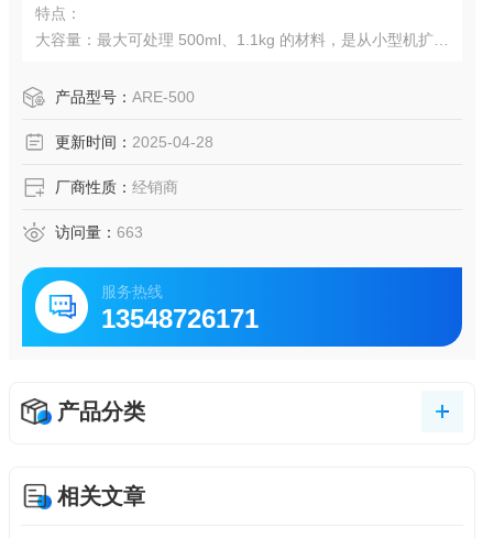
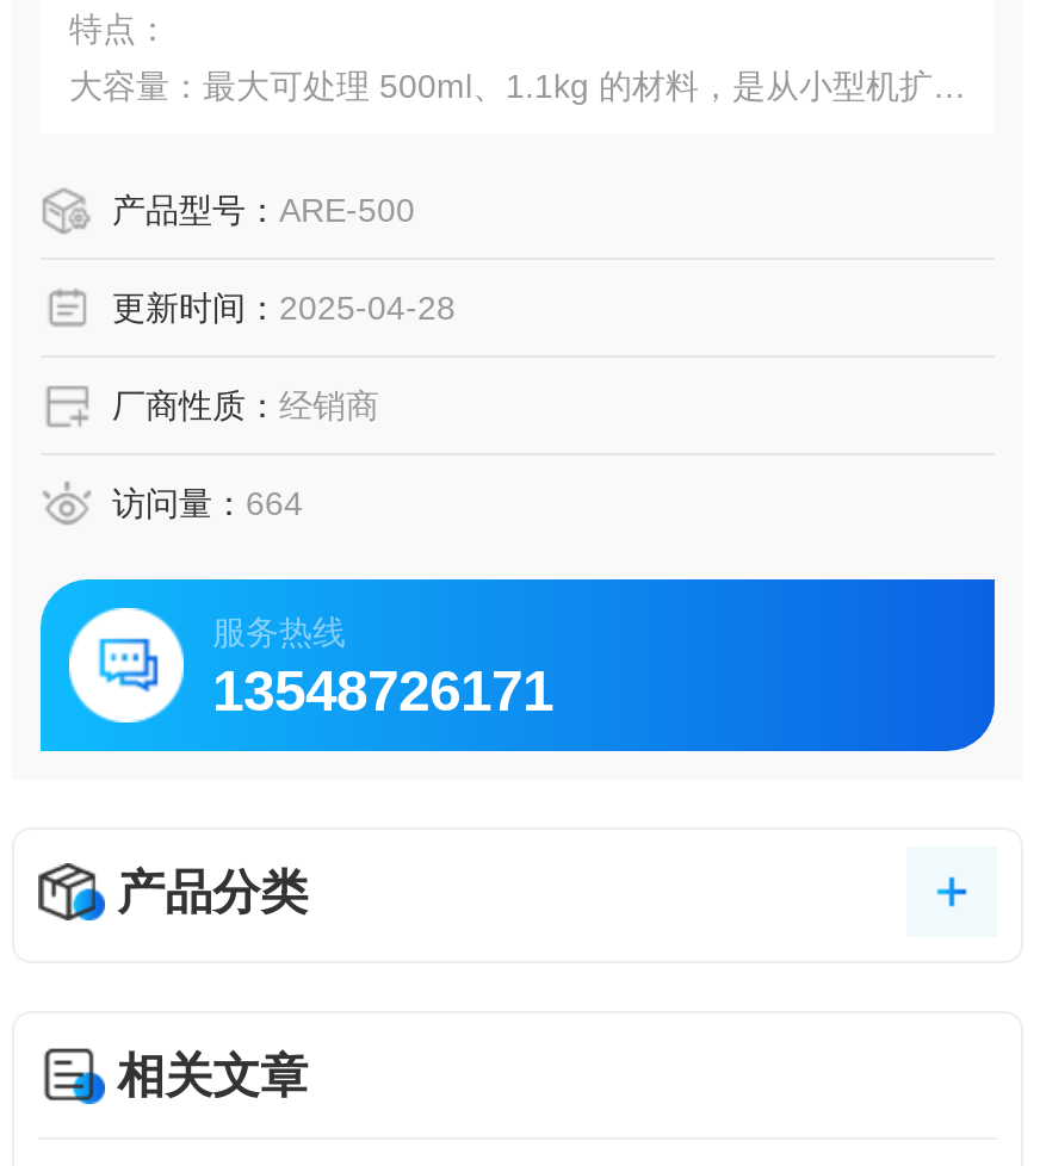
- 访问量：663
+ 访问量：664
